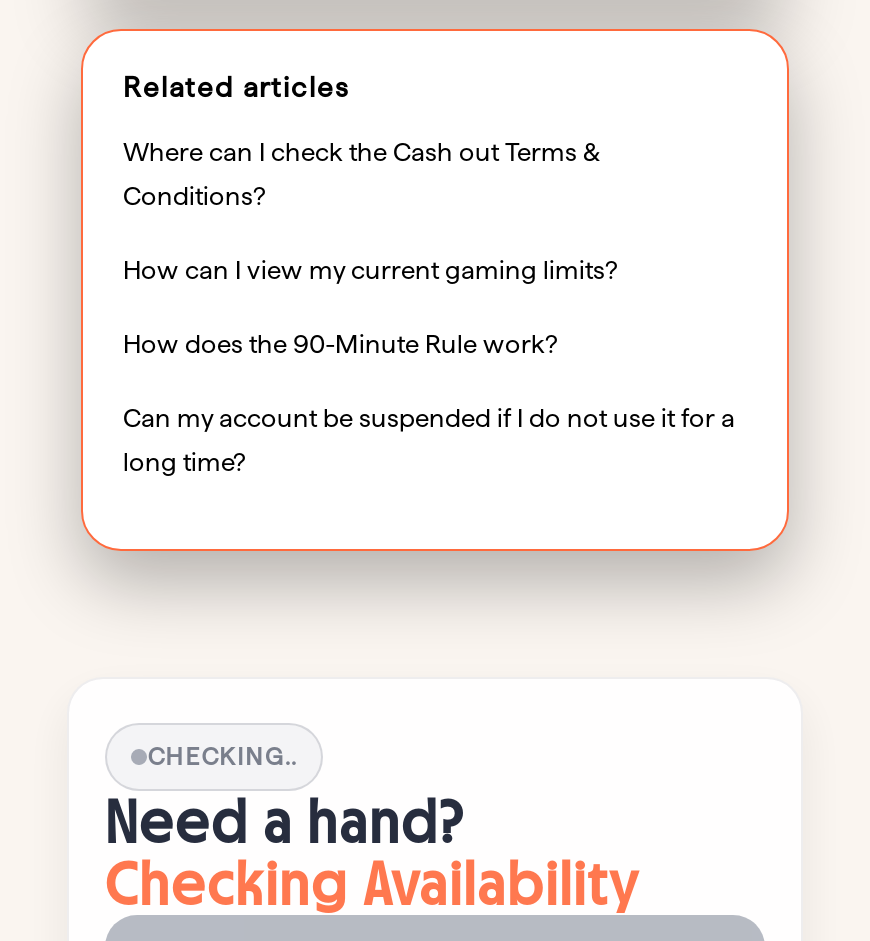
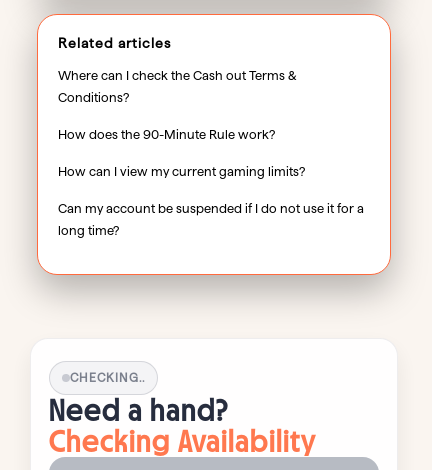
moved down: How can I view my current gaming limits?

moved up: How does the 90-Minute Rule work?
